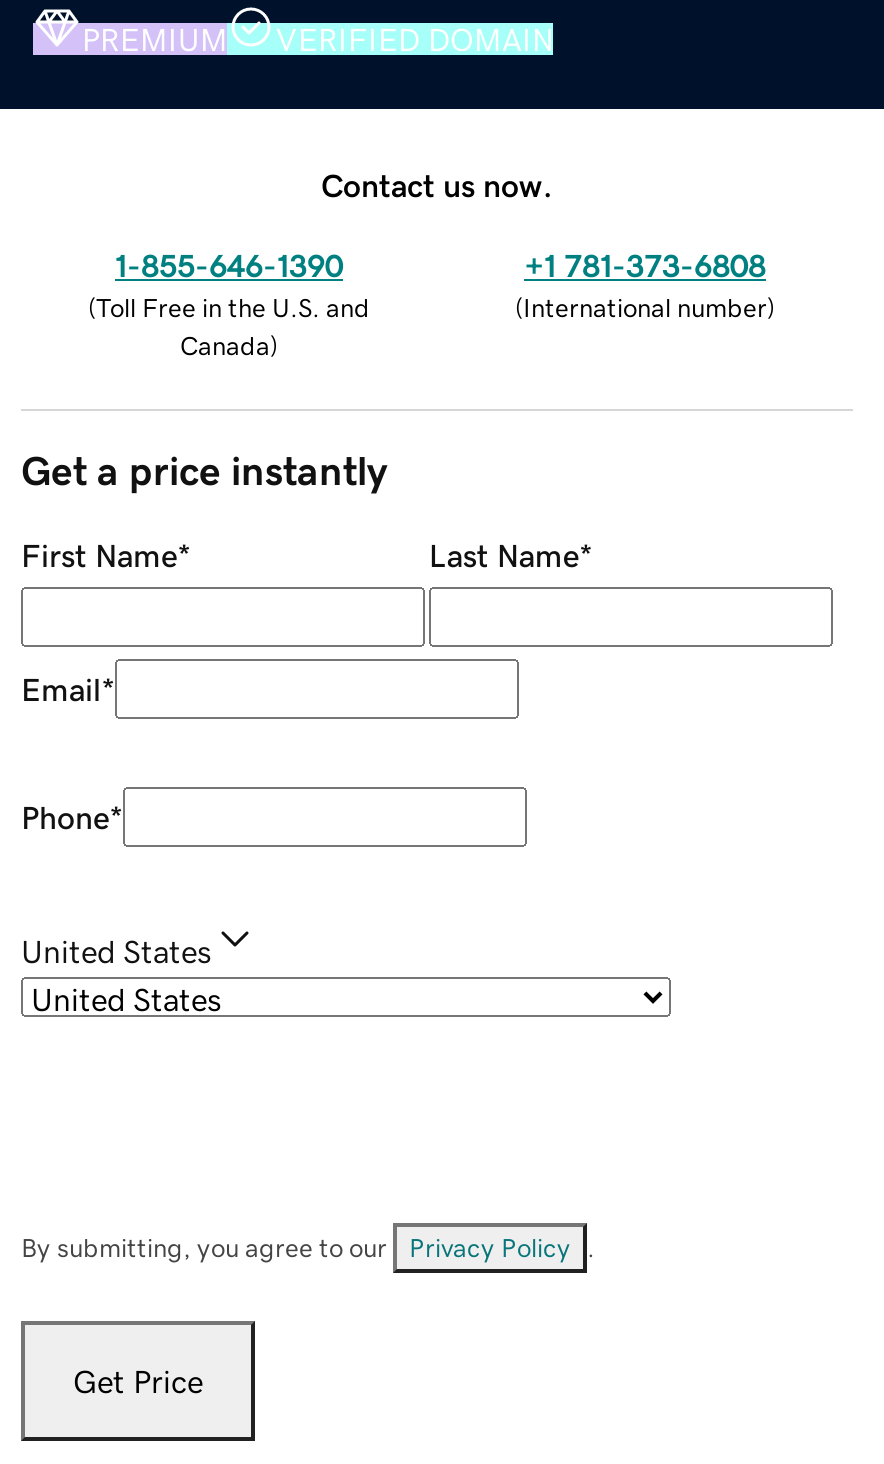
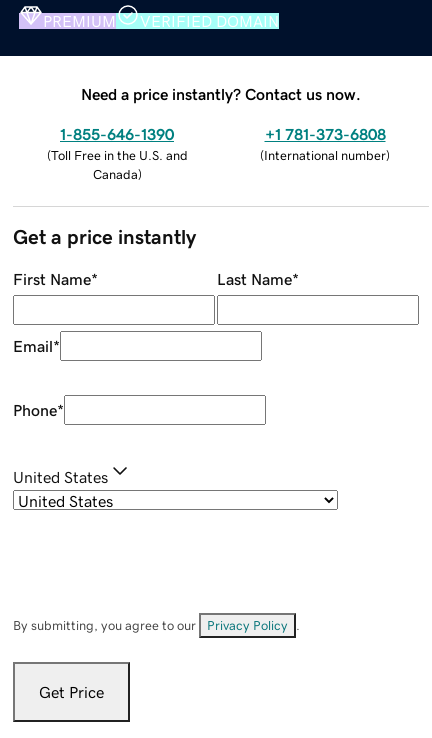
- Contact us now.
+ Need a price instantly? Contact us now.
